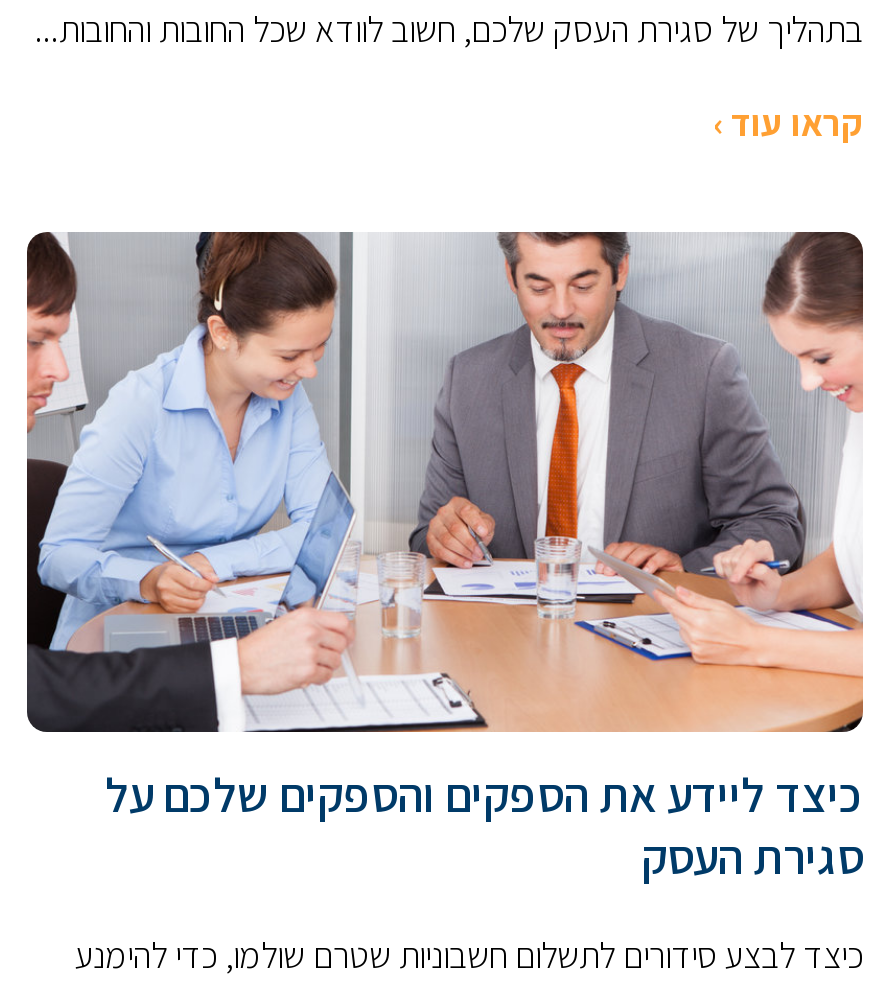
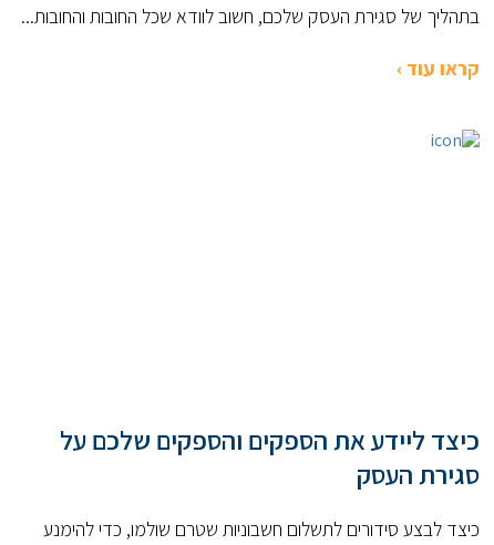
- [image]
